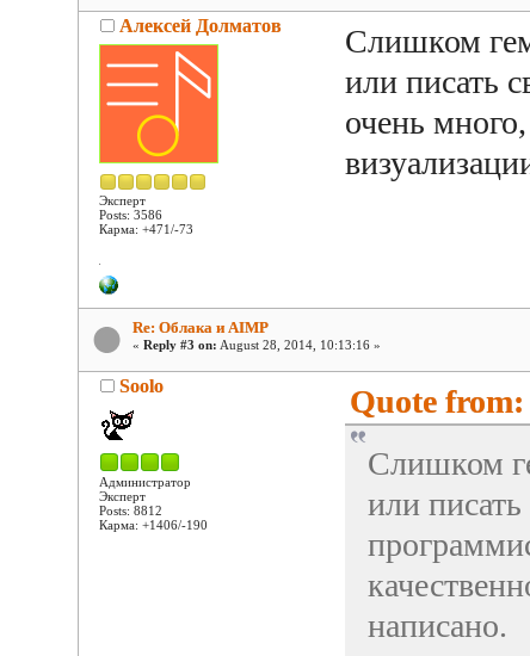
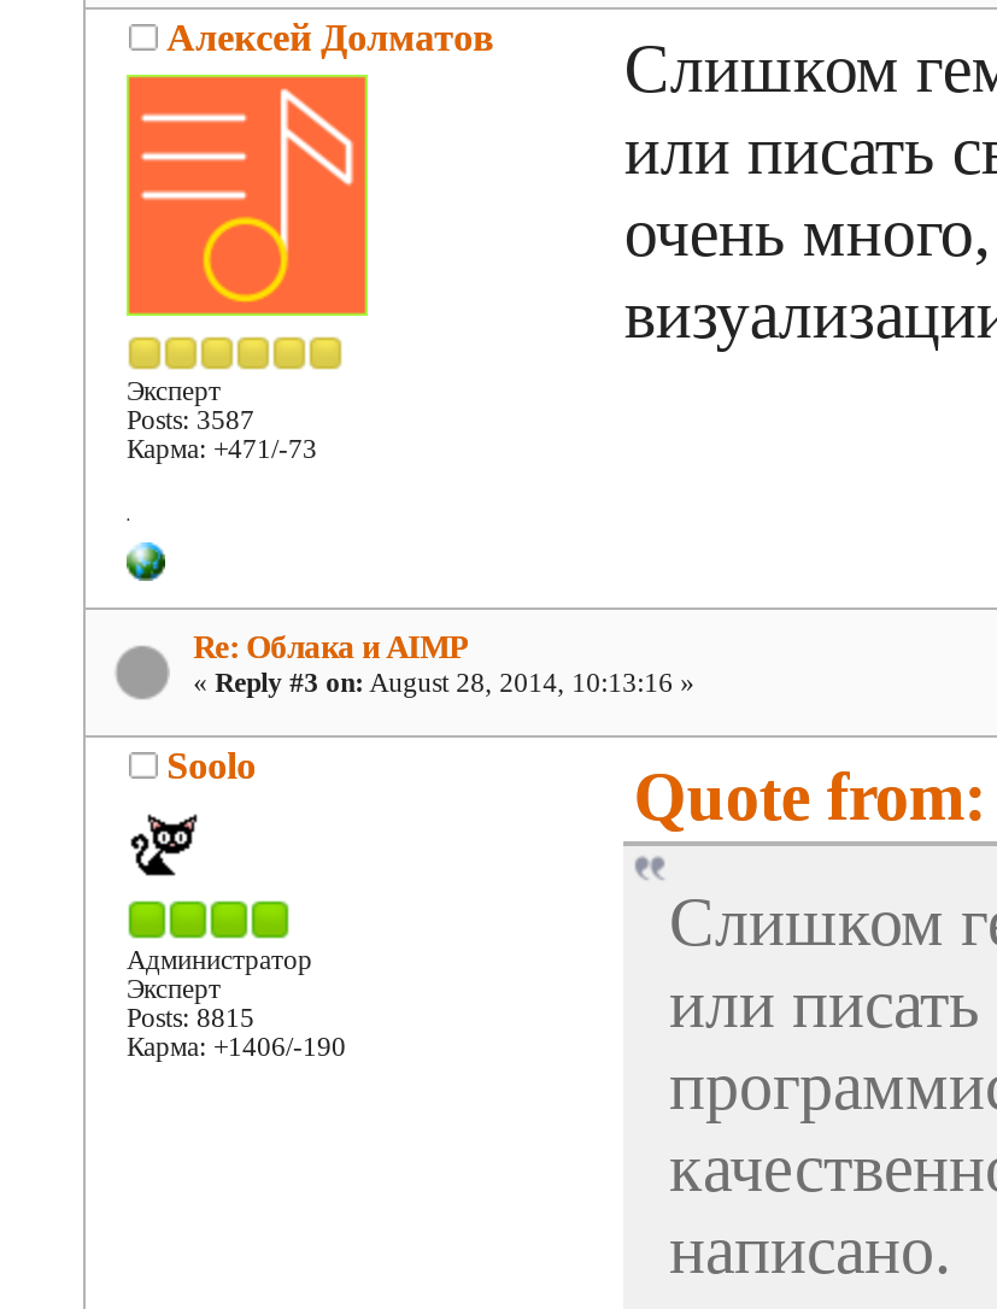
- Posts: 3586
+ Posts: 3587

- Posts: 8812
+ Posts: 8815
